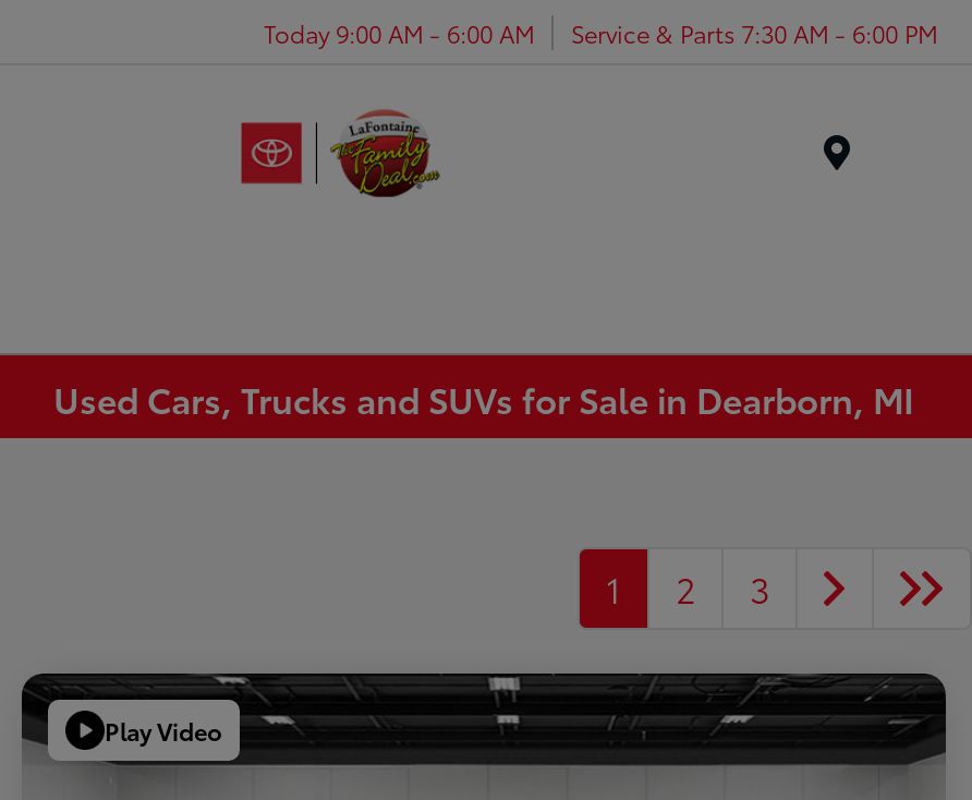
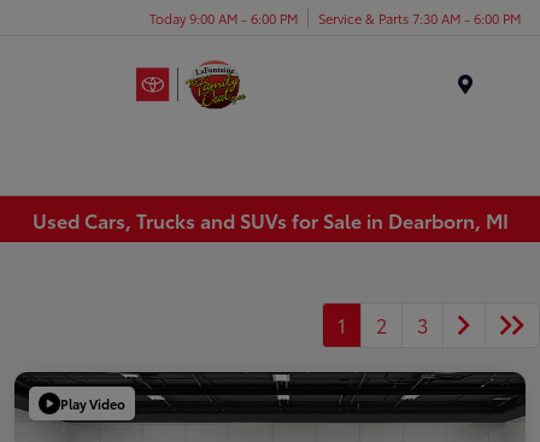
- Today 9:00 AM - 6:00 AM Service & Parts 7:30 AM - 6:00 PM
+ Today 9:00 AM - 6:00 PM Service & Parts 7:30 AM - 6:00 PM
